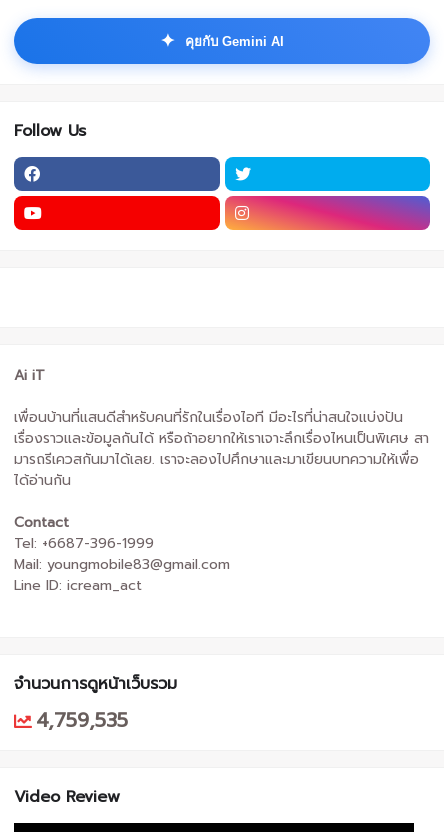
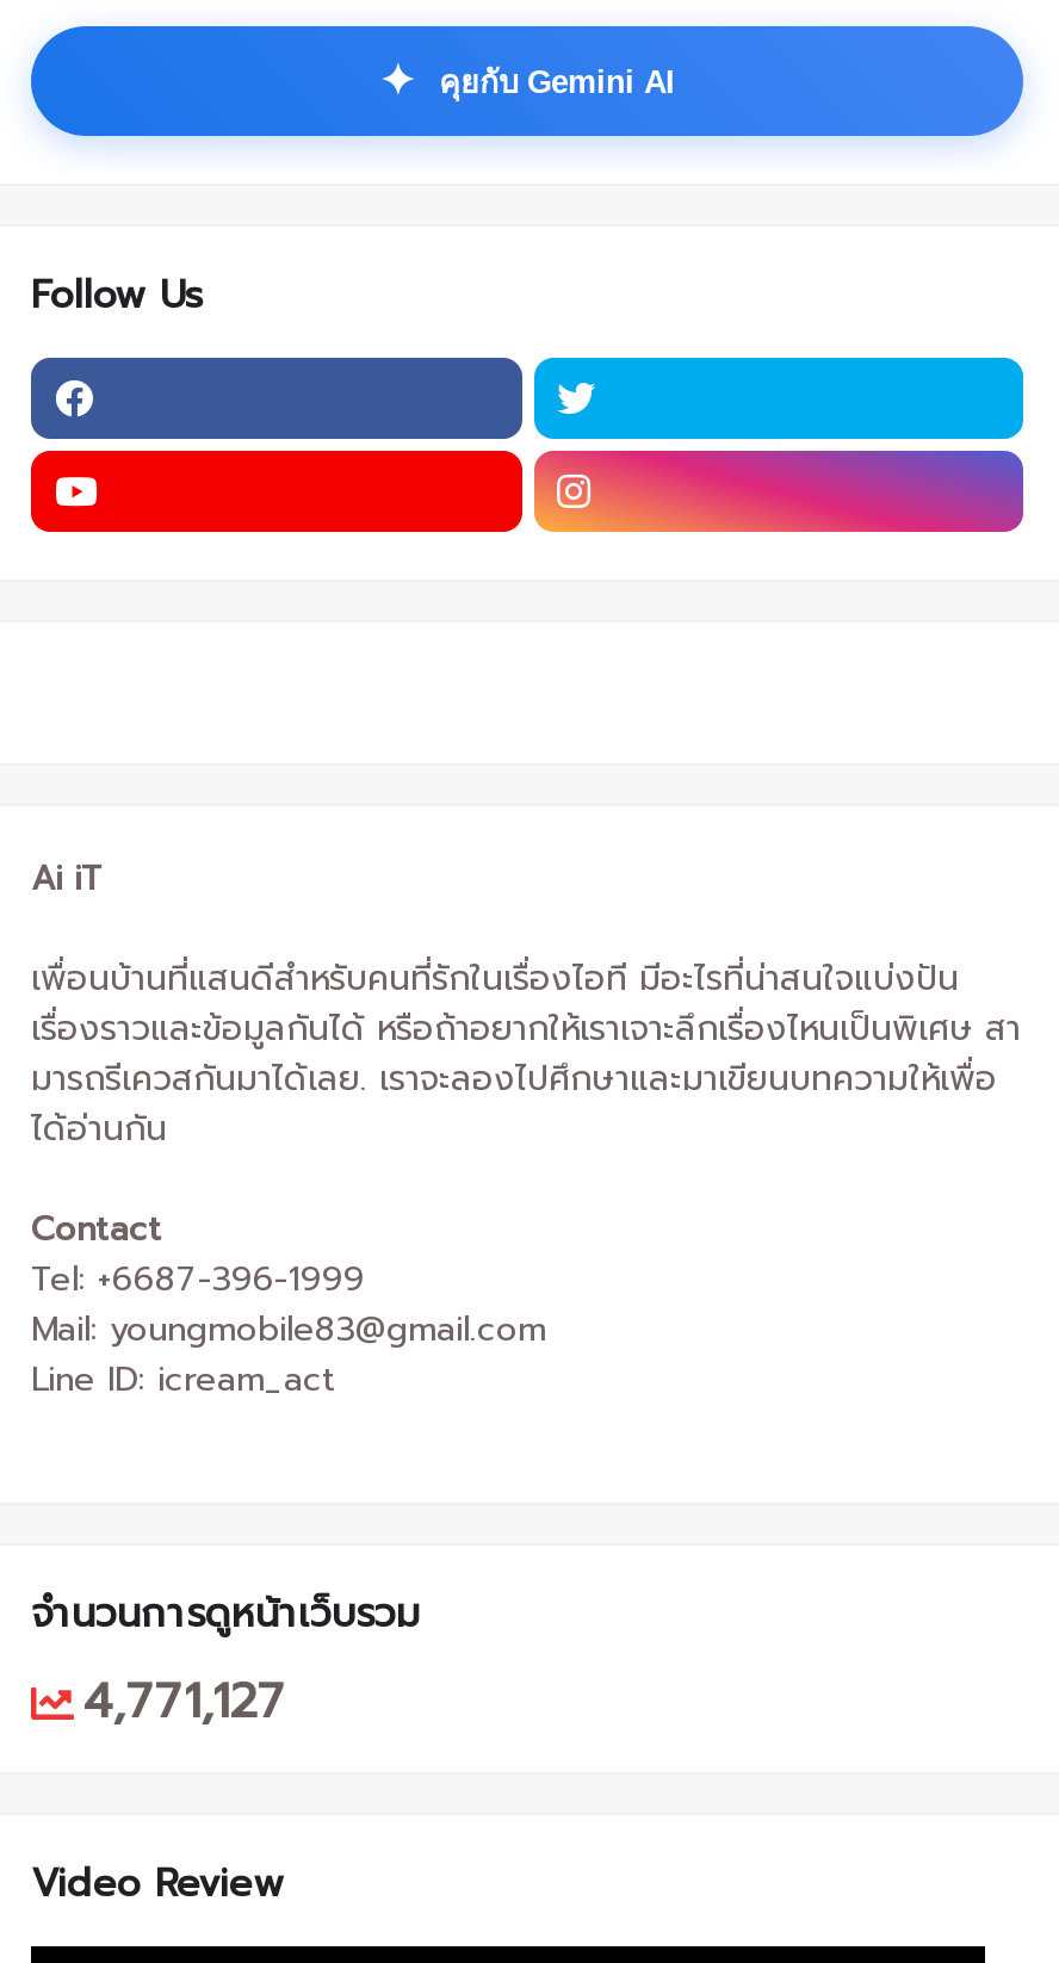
- 4,759,535
+ 4,771,127
